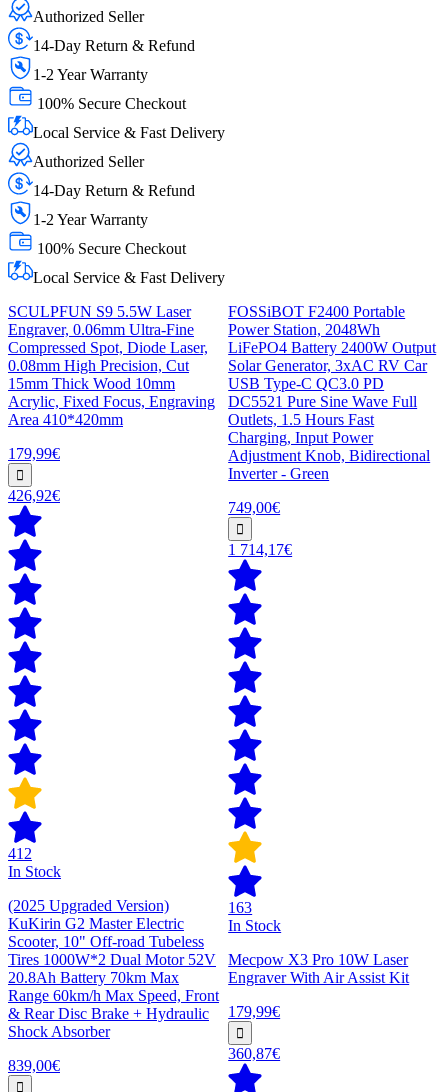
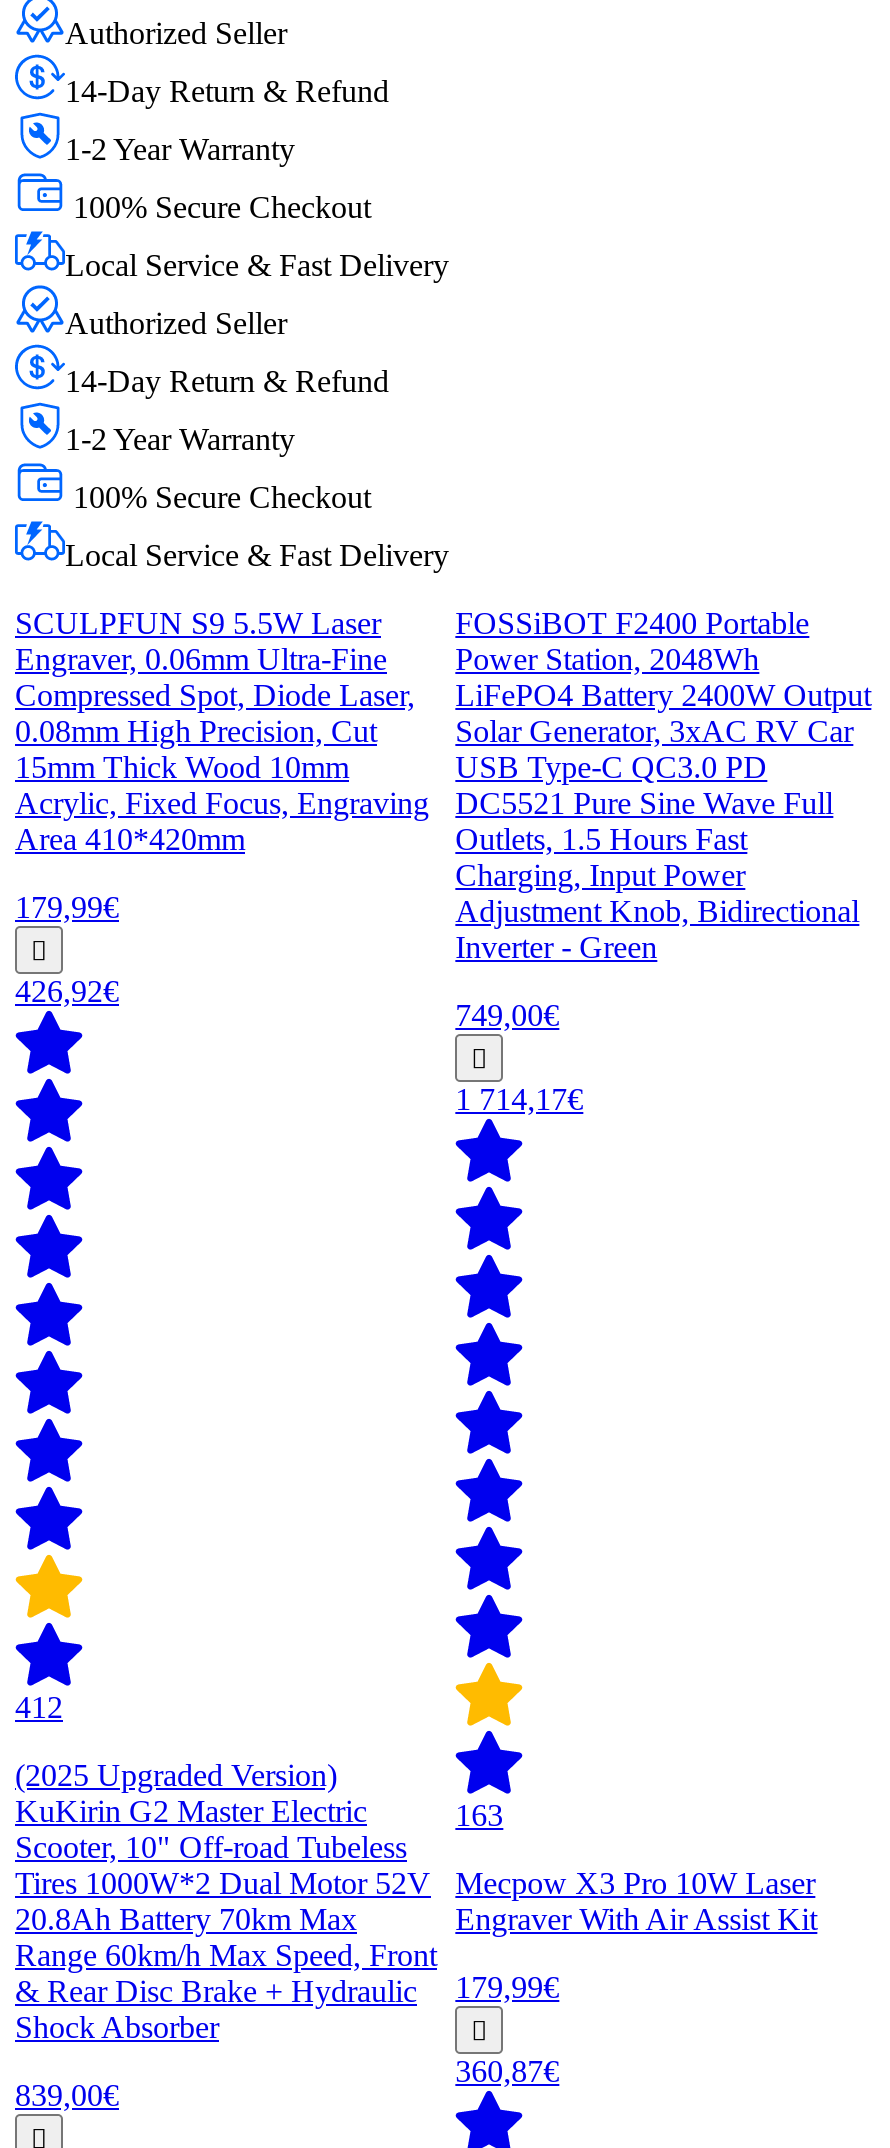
- In Stock

- In Stock
